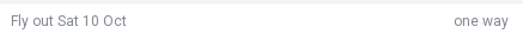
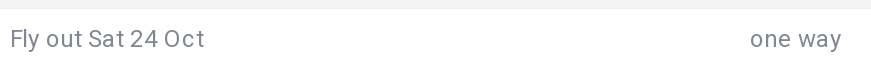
- Fly out Sat 10 Oct
+ Fly out Sat 24 Oct
